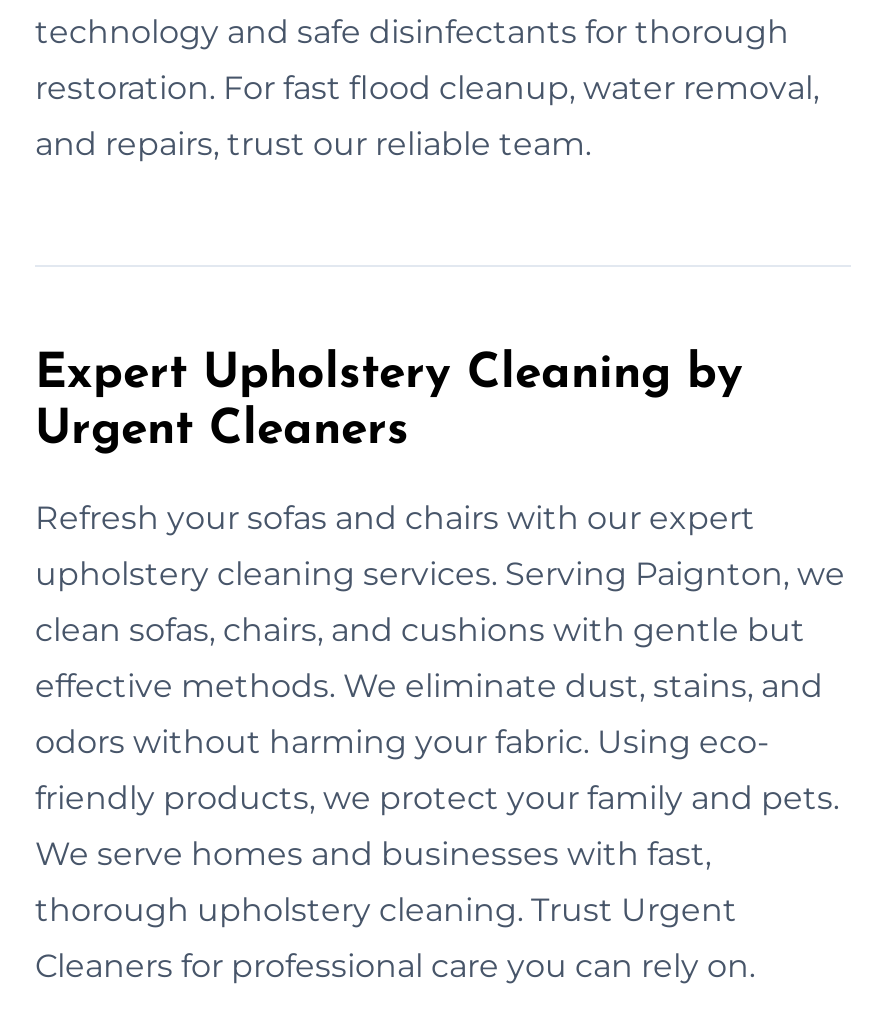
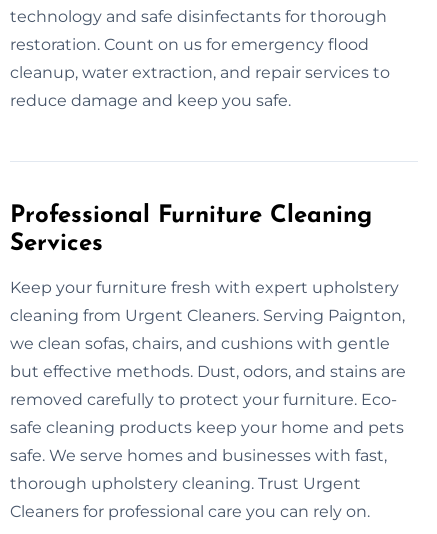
- restoration. For fast flood cleanup, water removal,
- and repairs, trust our reliable team.
+ restoration. Count on us for emergency flood
+ cleanup, water extraction, and repair services to
+ reduce damage and keep you safe.

- Expert Upholstery Cleaning by
- Urgent Cleaners
- Refresh your sofas and chairs with our expert
- upholstery cleaning services. Serving Paignton, we
- clean sofas, chairs, and cushions with gentle but
- effective methods. We eliminate dust, stains, and
- odors without harming your fabric. Using eco-
- friendly products, we protect your family and pets.
- We serve homes and businesses with fast,
+ Professional Furniture Cleaning
+ Services
+ Keep your furniture fresh with expert upholstery
+ cleaning from Urgent Cleaners. Serving Paignton,
+ we clean sofas, chairs, and cushions with gentle
+ but effective methods. Dust, odors, and stains are
+ removed carefully to protect your furniture. Eco-
+ safe cleaning products keep your home and pets
+ safe. We serve homes and businesses with fast,
